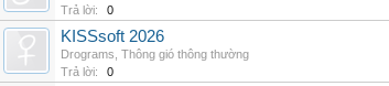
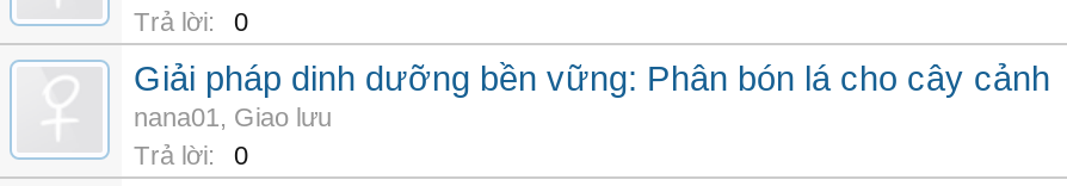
- KISSsoft 2026
- Drograms, Thông gió thông thường
+ Giải pháp dinh dưỡng bền vững: Phân bón lá cho cây cảnh
+ nana01, Giao lưu
